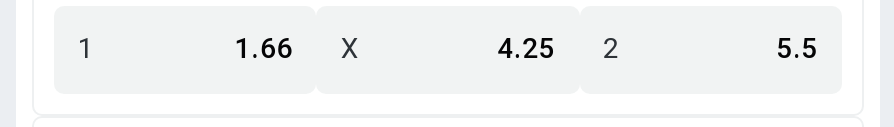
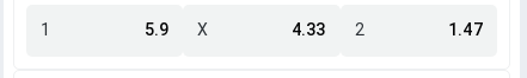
- 1.66 X
+ 5.9 X

- 4.25 2
+ 4.33 2

- 5.5
+ 1.47
